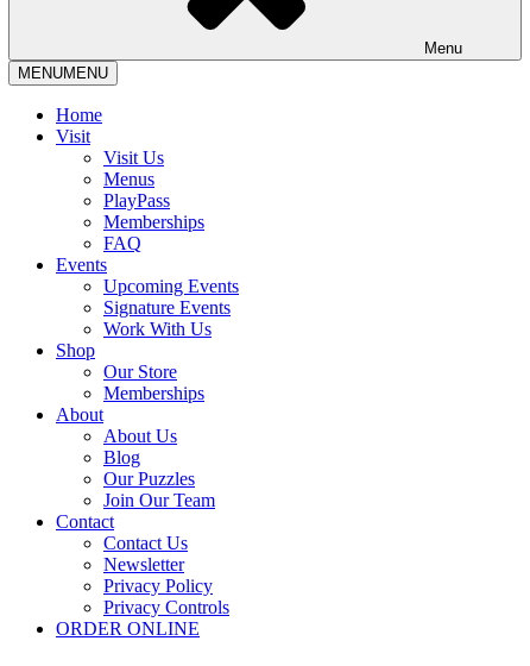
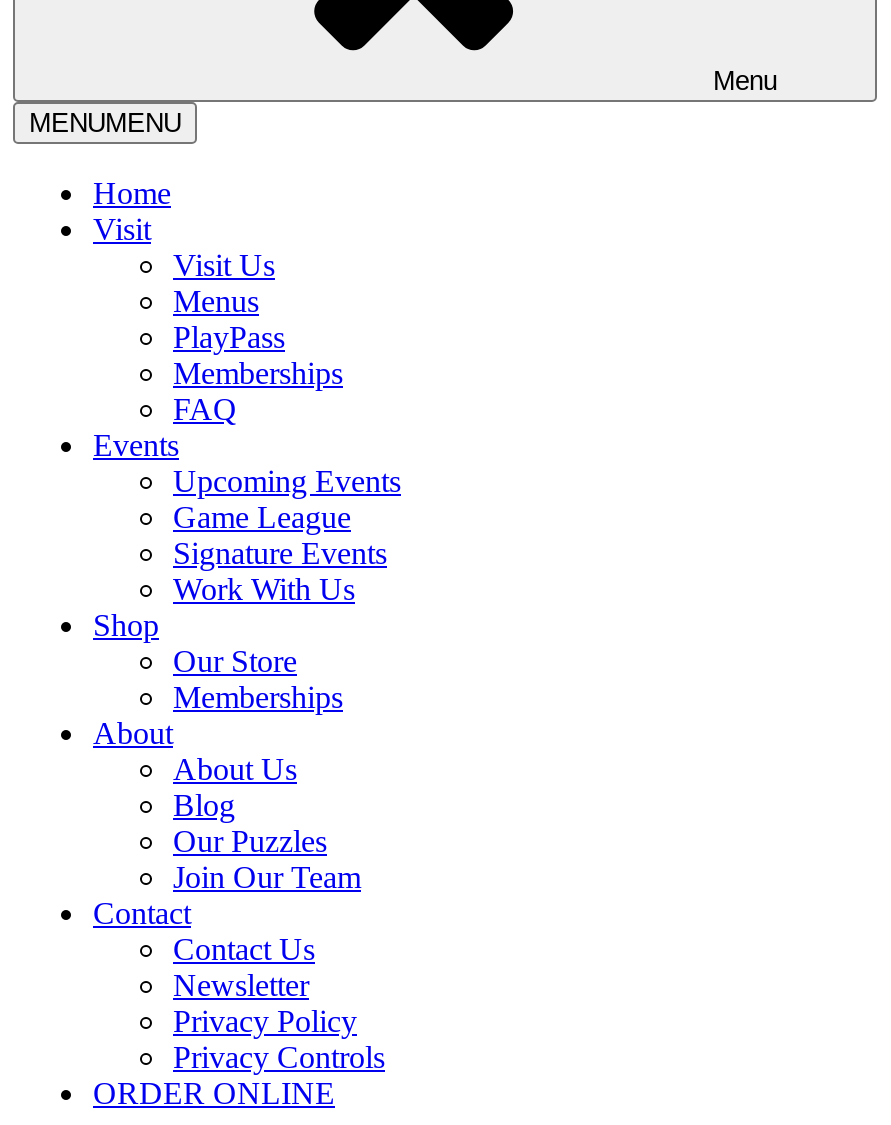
+ Game League
